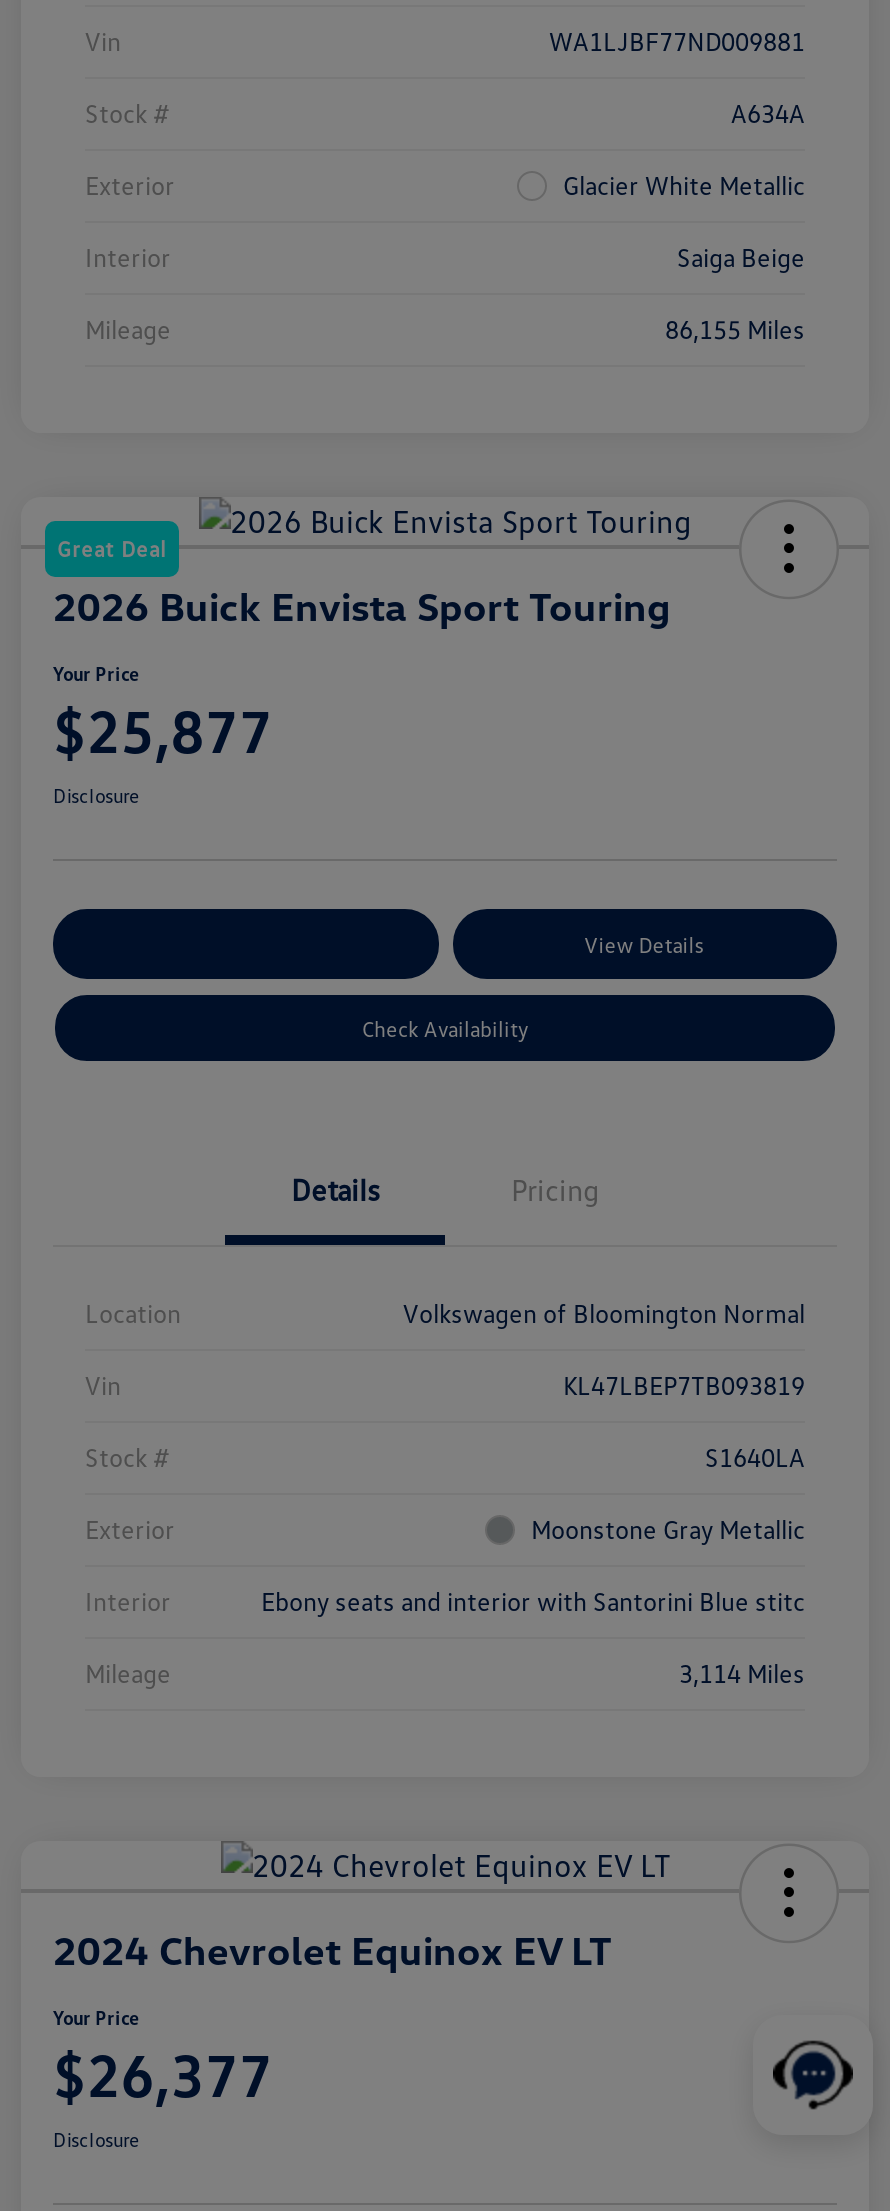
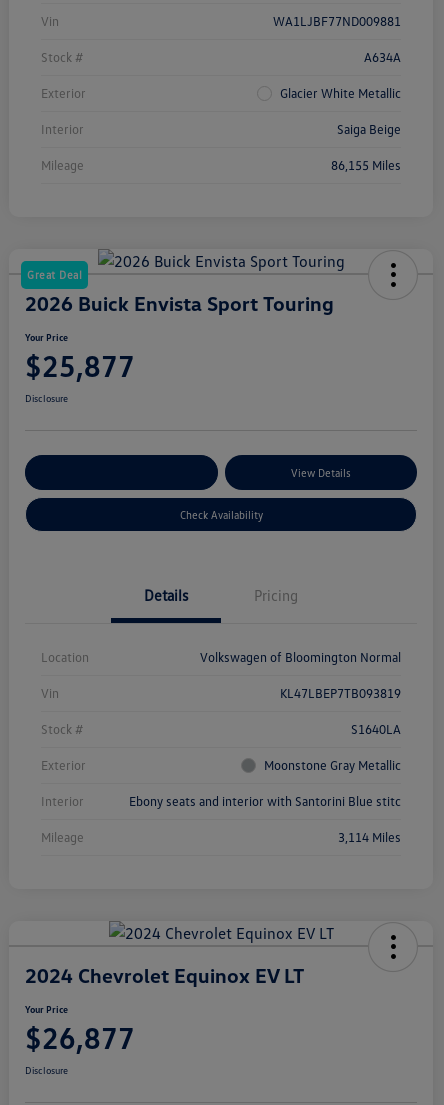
- $26,377
+ $26,877

- [image]
